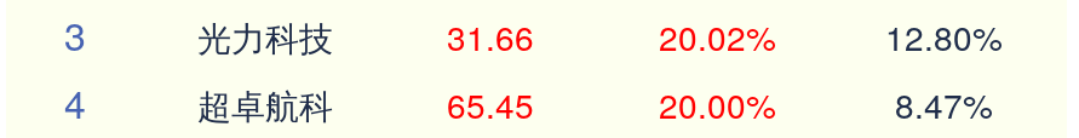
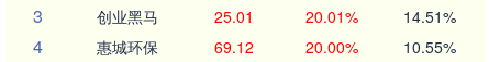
- 光力科技
- 31.66
- 20.02%
- 12.80%
+ 创业黑马
+ 25.01
+ 20.01%
+ 14.51%

- 超卓航科
- 65.45
+ 惠城环保
+ 69.12

- 8.47%
+ 10.55%
